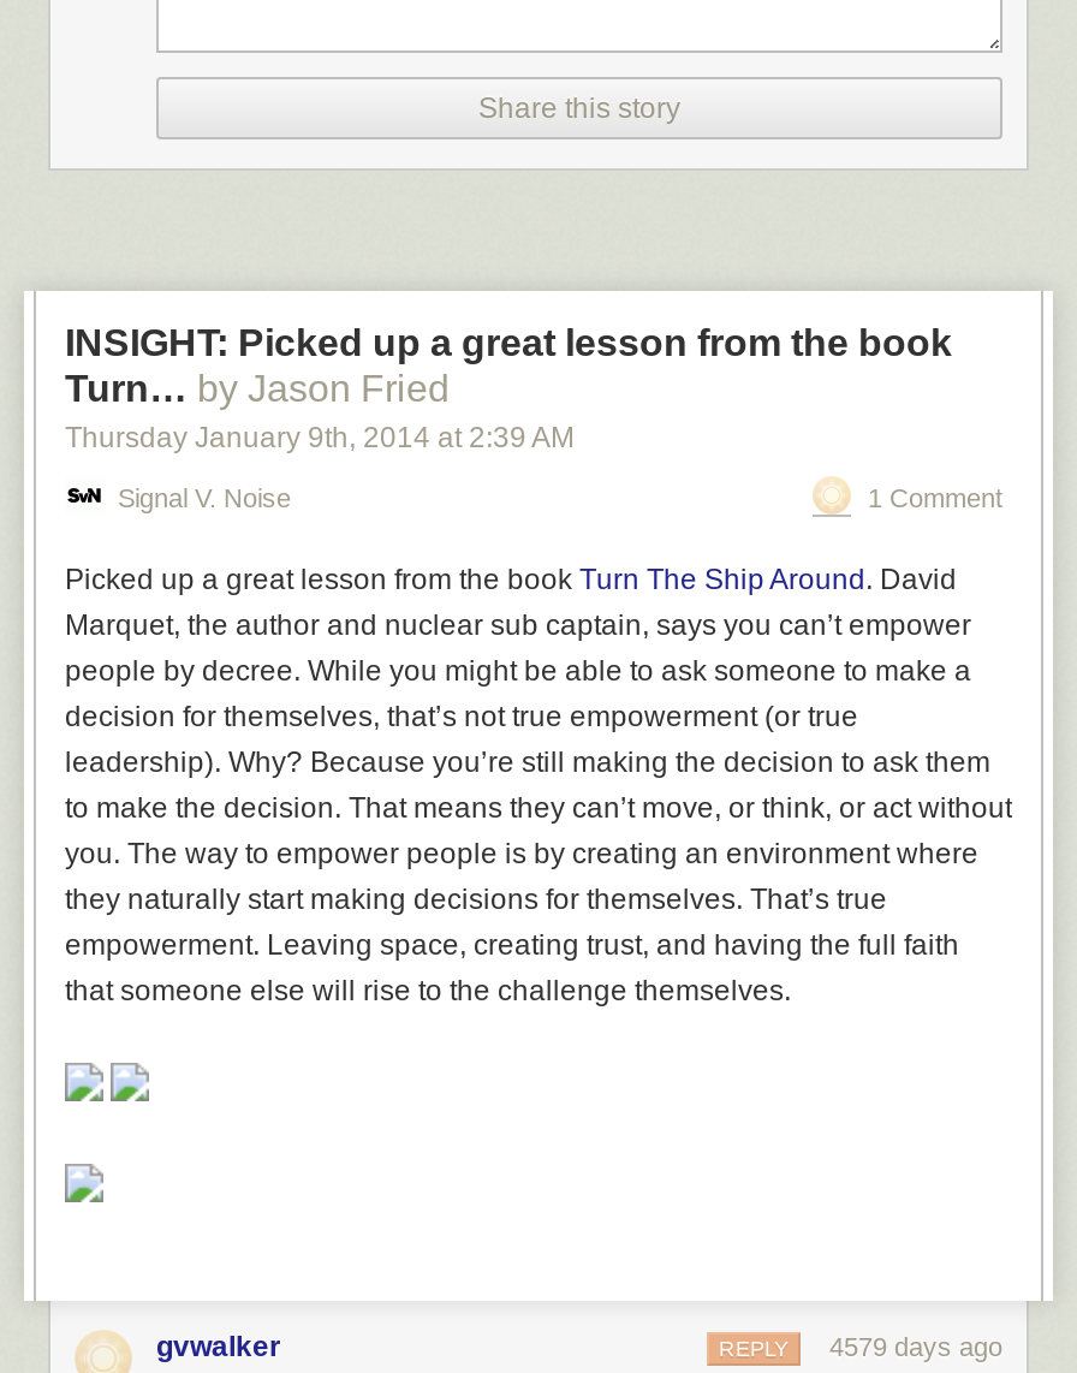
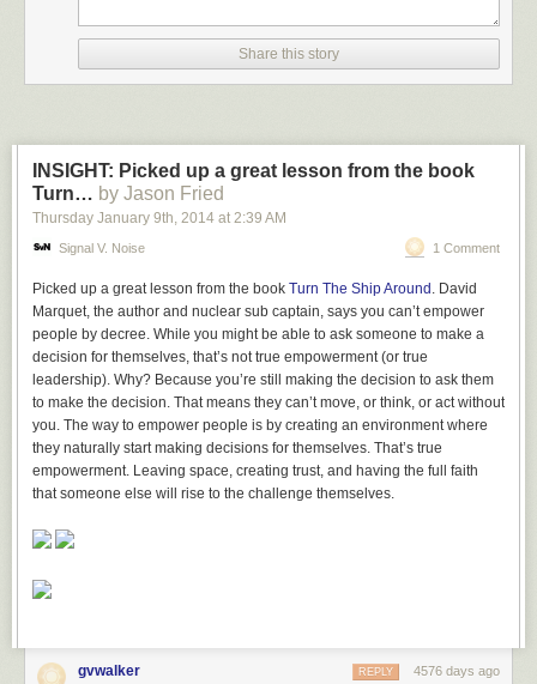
- REPLY 4579 days ago
+ REPLY 4576 days ago
